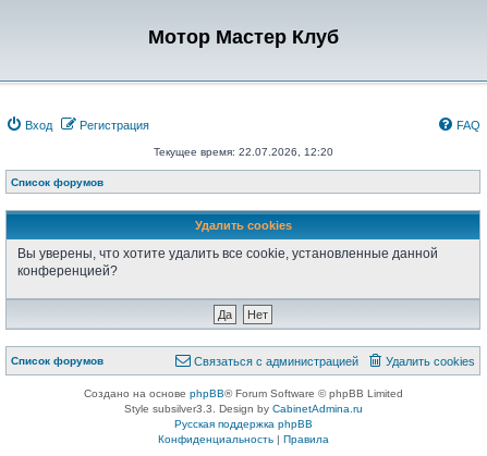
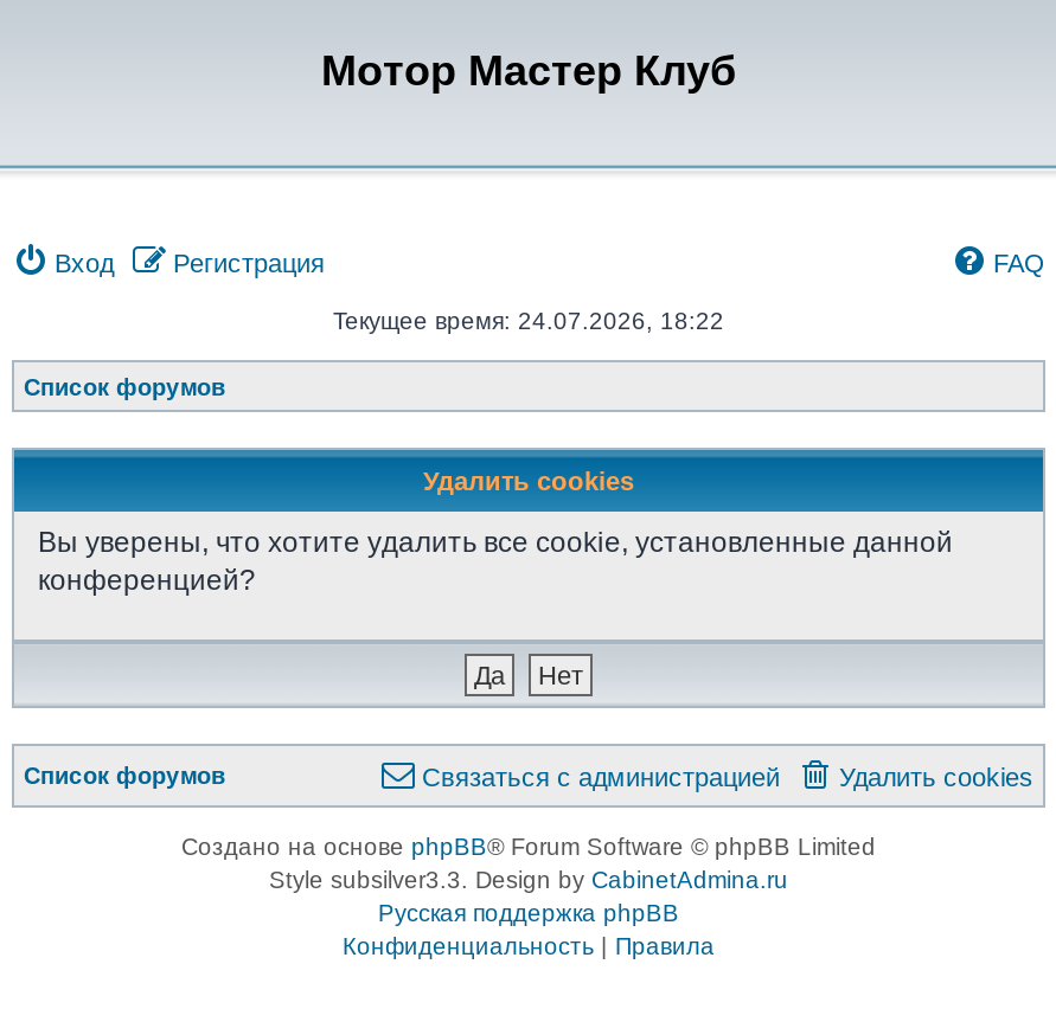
- Текущее время: 22.07.2026, 12:20
+ Текущее время: 24.07.2026, 18:22
